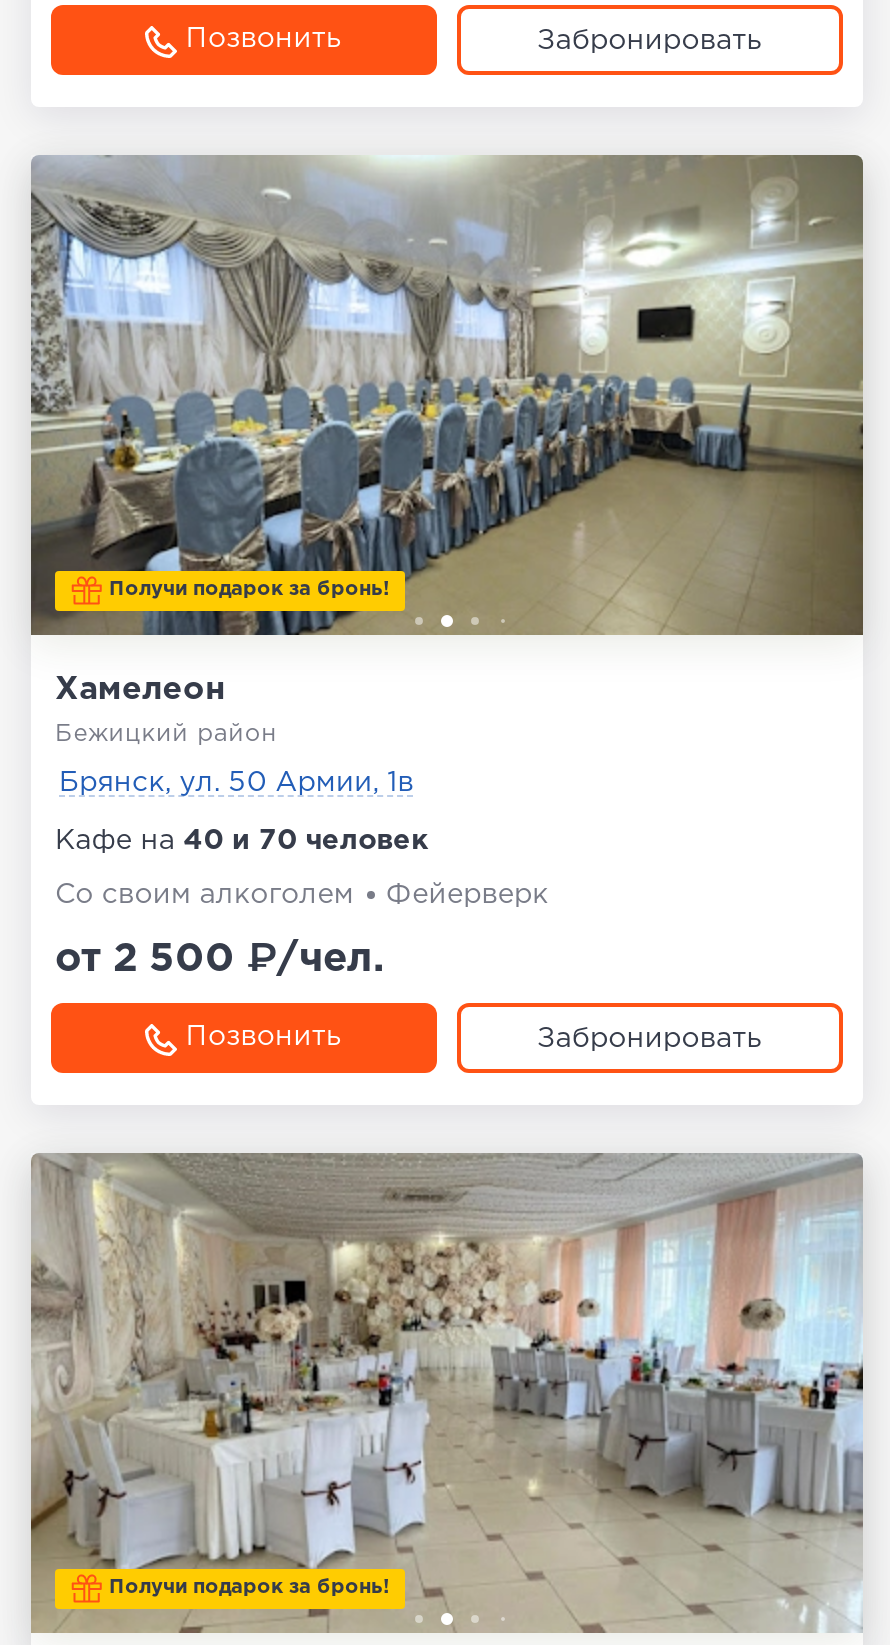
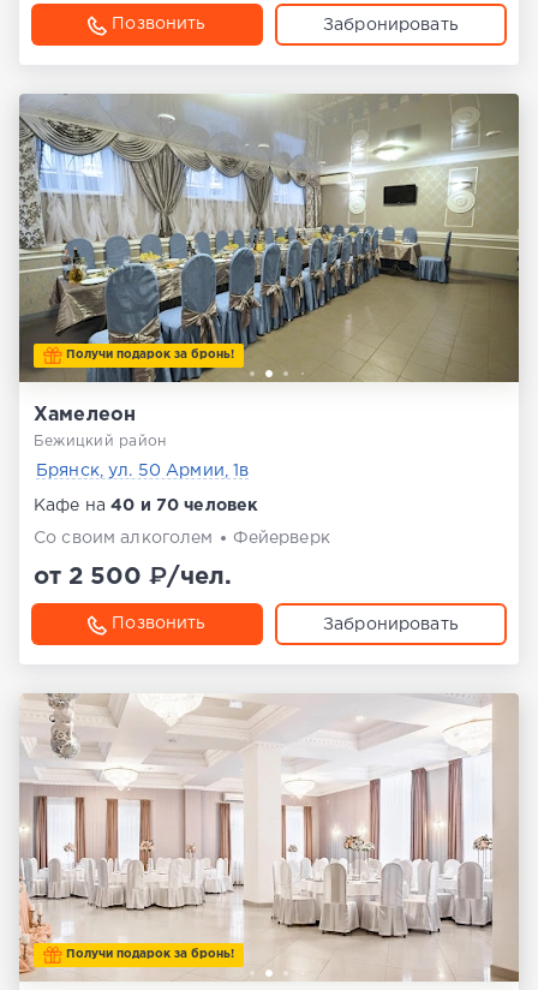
- [image]
+ [image]
